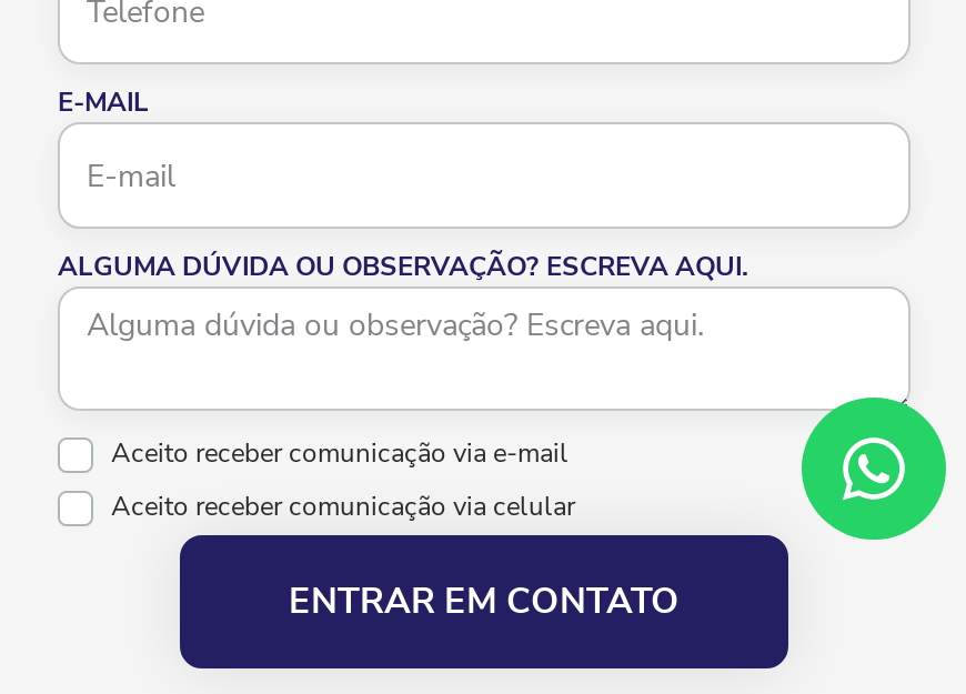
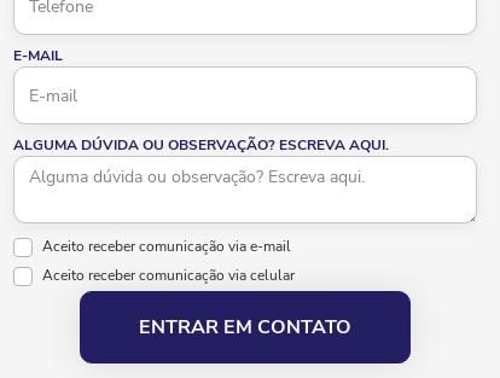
- [image]
